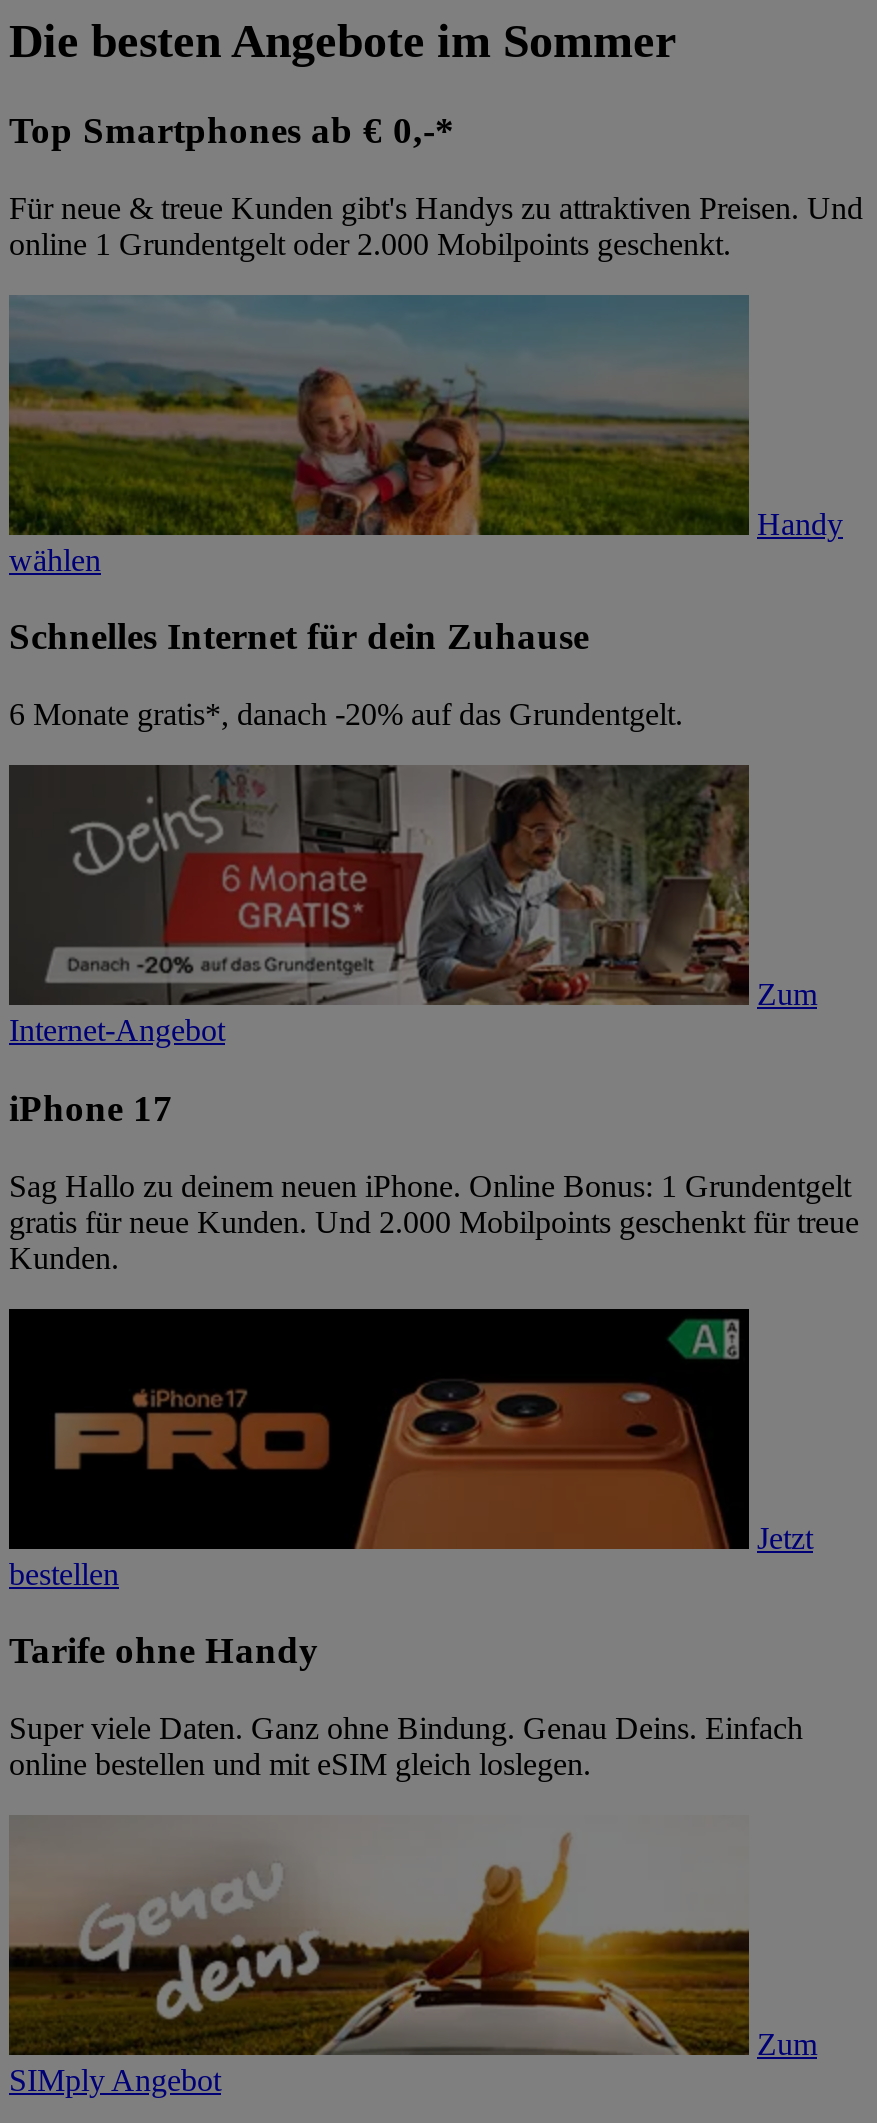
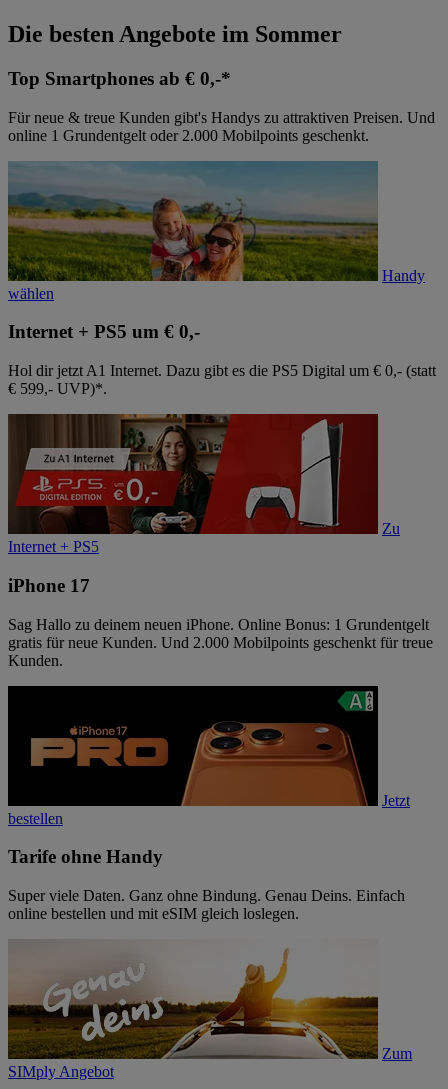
- Schnelles Internet für dein Zuhause
+ Internet + PS5 um € 0,-

- 6 Monate gratis*, danach -20% auf das Grundentgelt.
+ Hol dir jetzt A1 Internet. Dazu gibt es die PS5 Digital um € 0,- (statt
+ € 599,- UVP)*.

- [image]
- Zum
- Internet-Angebot
+ [image]
+ Zu
+ Internet + PS5
